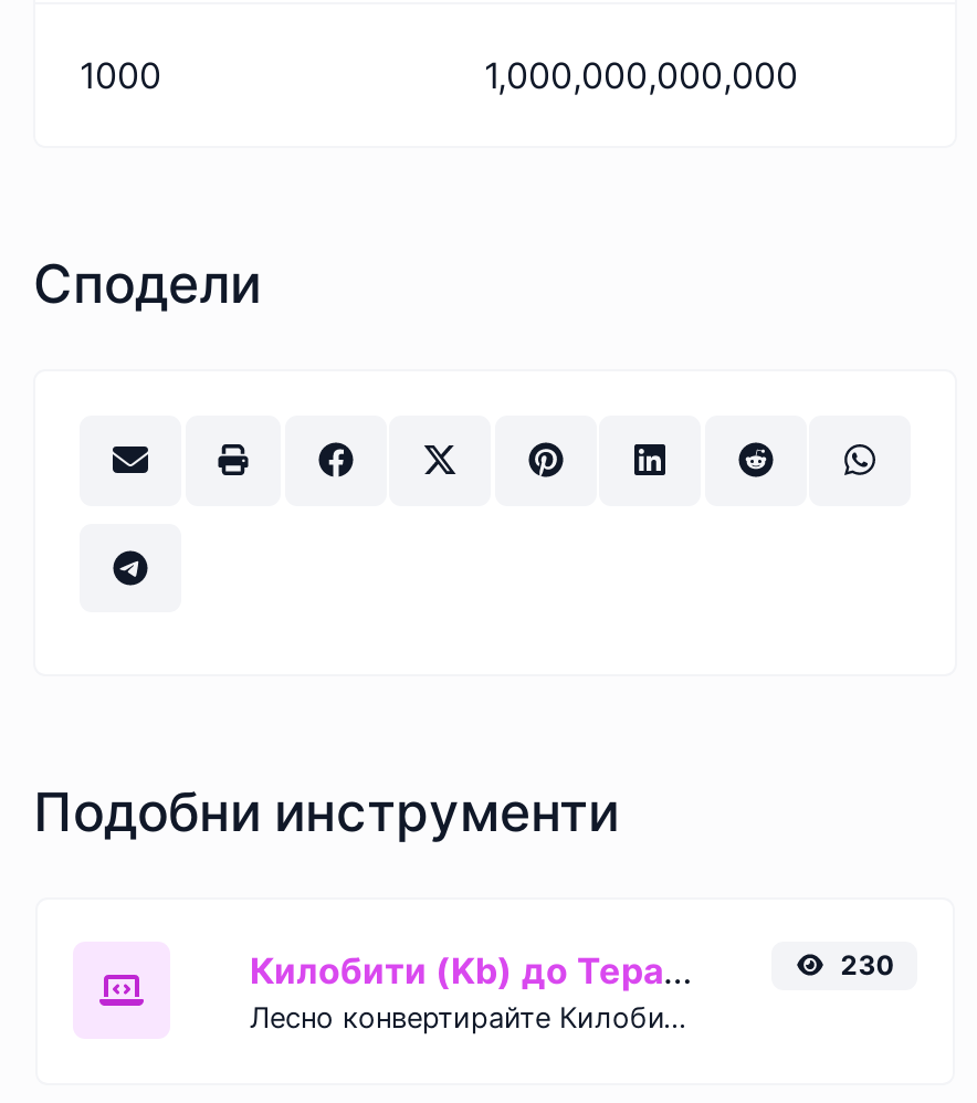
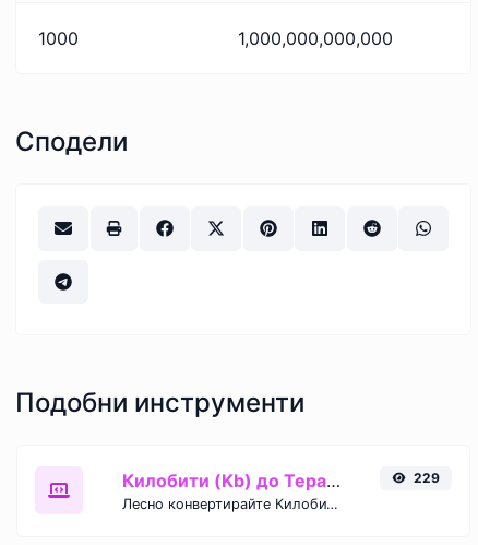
- 230
+ 229
